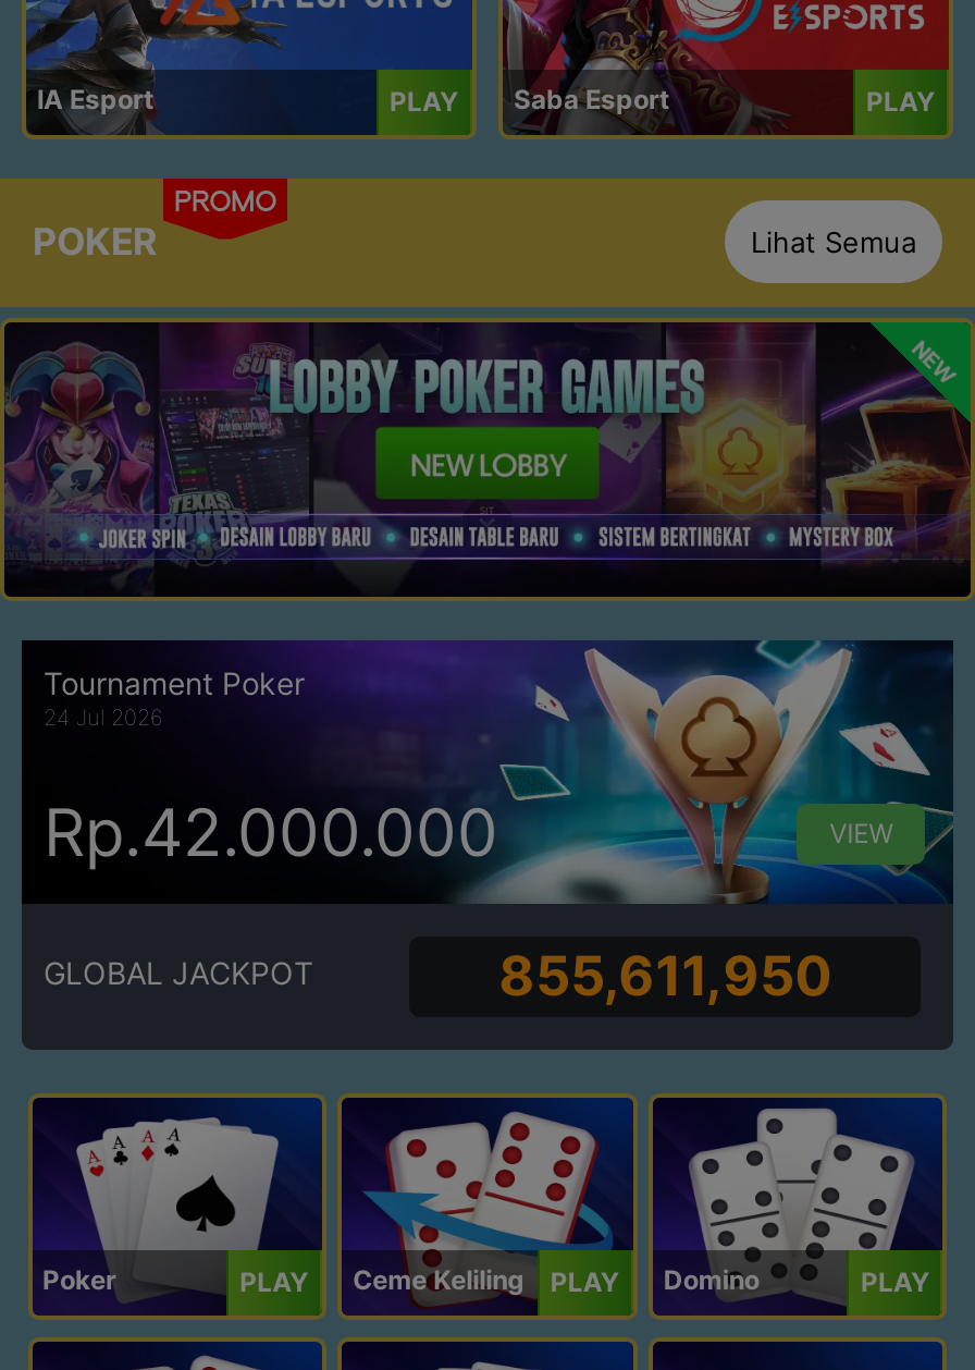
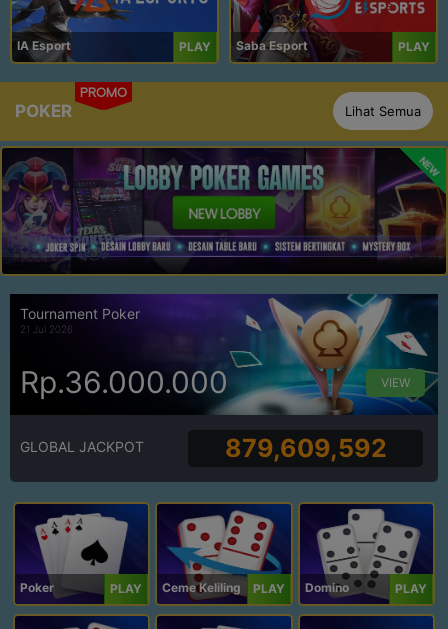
- 24 Jul 2026
+ 21 Jul 2026

- Rp.42.000.000
+ Rp.36.000.000

- 855,611,950
+ 879,609,592
